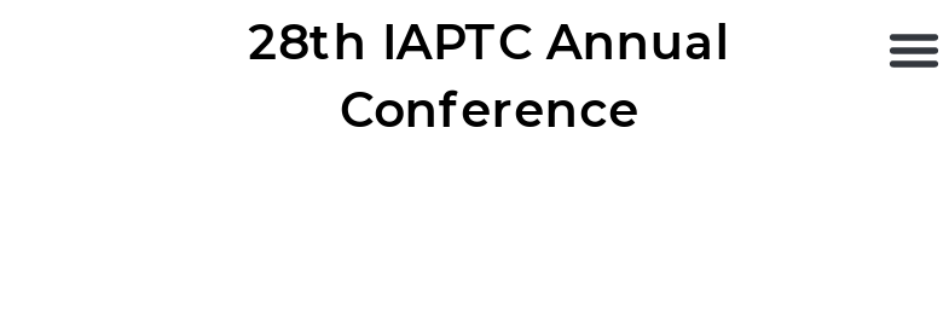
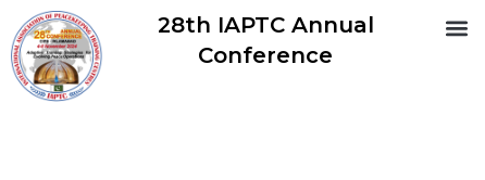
+ [image]
